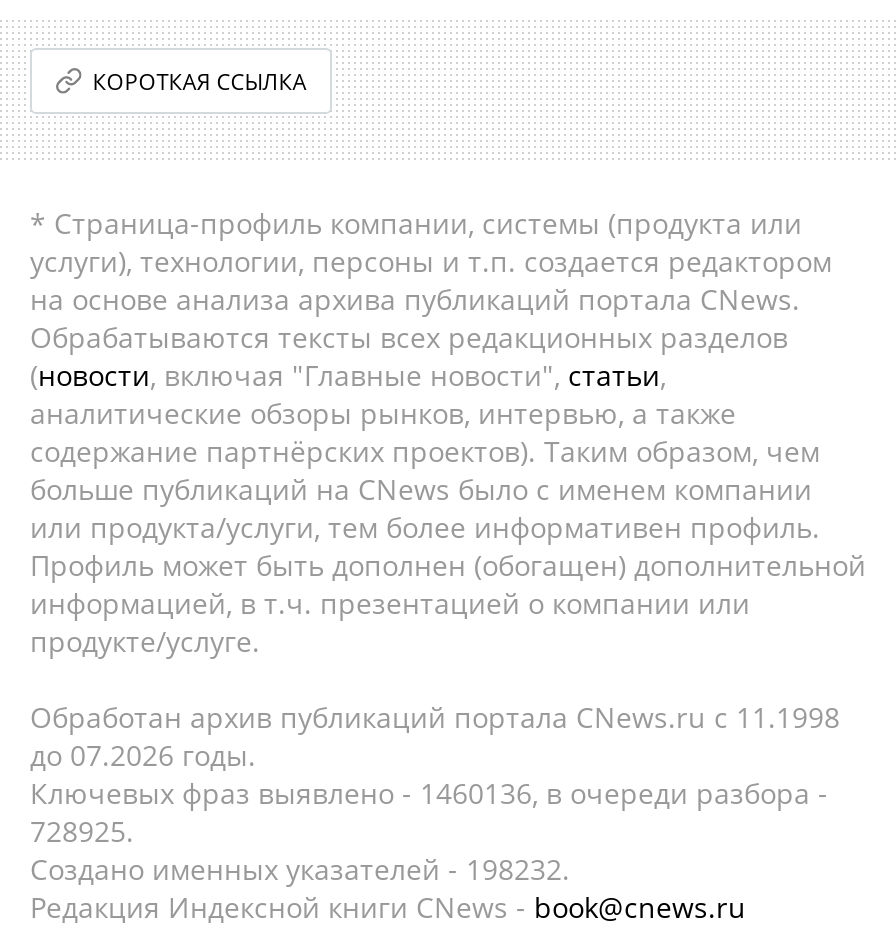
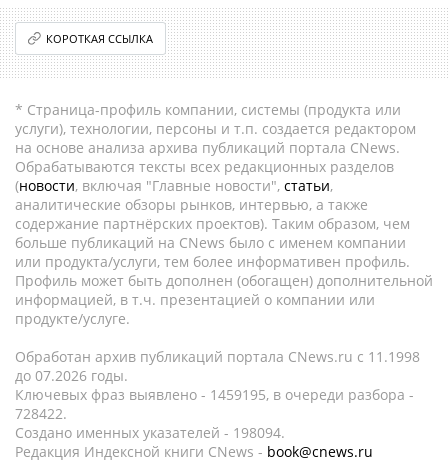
- Ключевых фраз выявлено - 1460136, в очереди разбора -
+ Ключевых фраз выявлено - 1459195, в очереди разбора -

- 728925.
+ 728422.

- Создано именных указателей - 198232.
+ Создано именных указателей - 198094.
